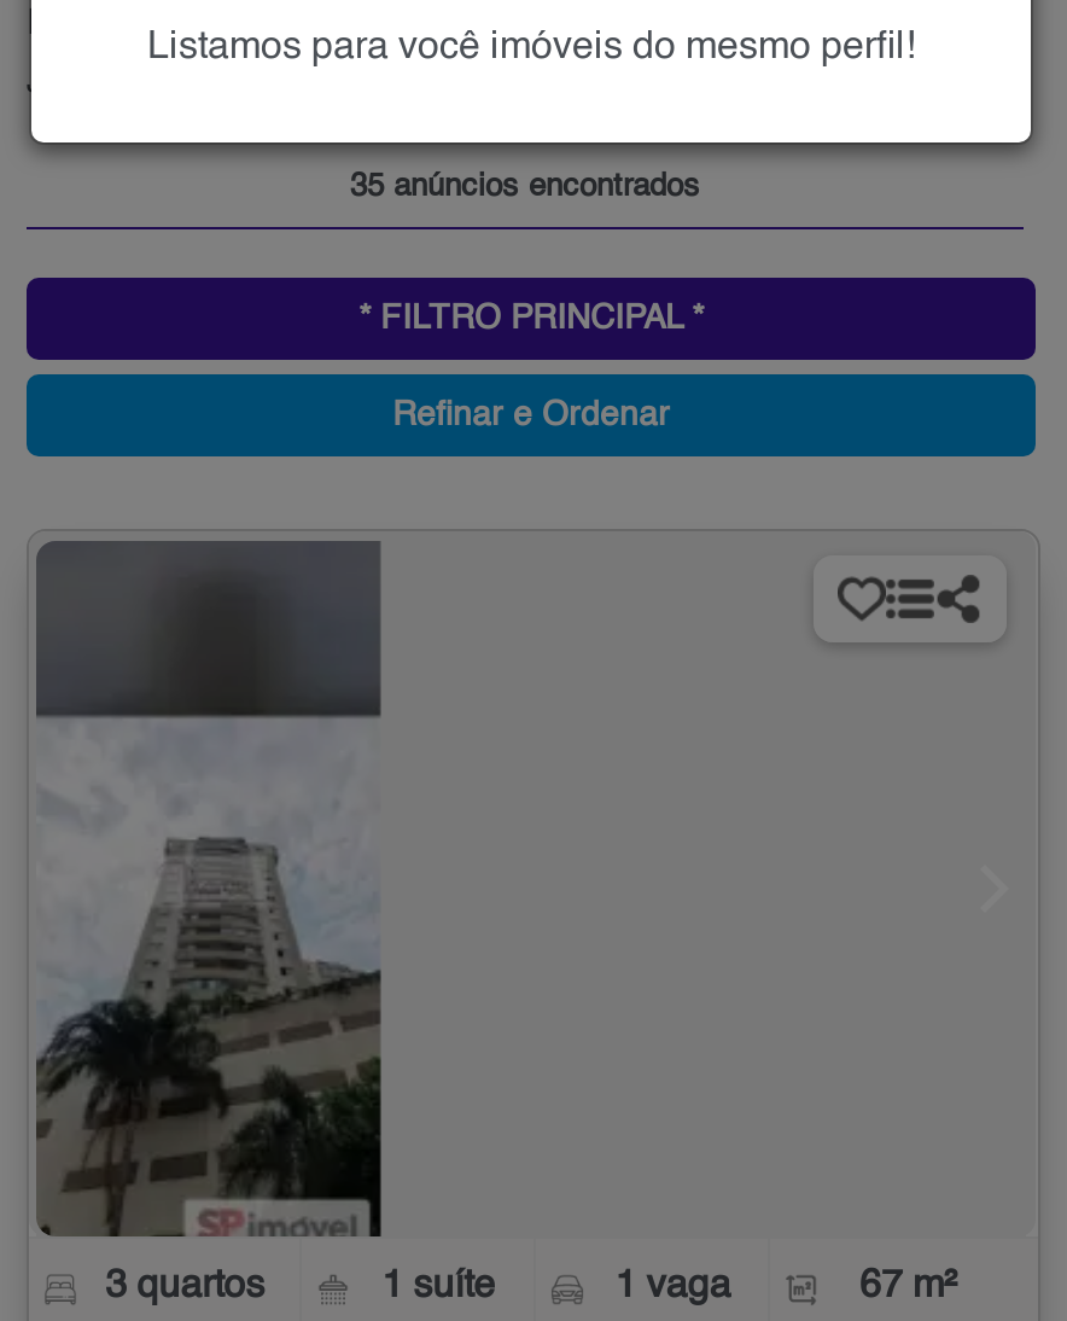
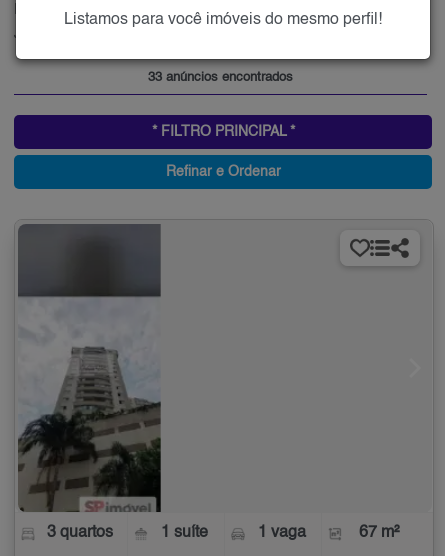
- 35 anúncios encontrados
+ 33 anúncios encontrados
